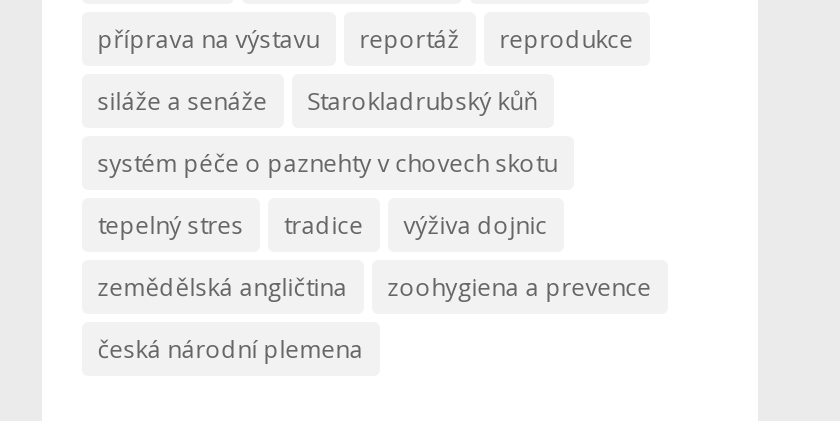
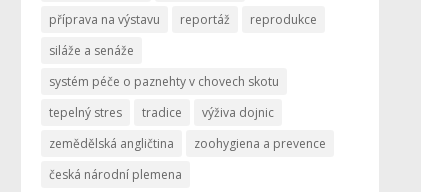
- Starokladrubský kůň
